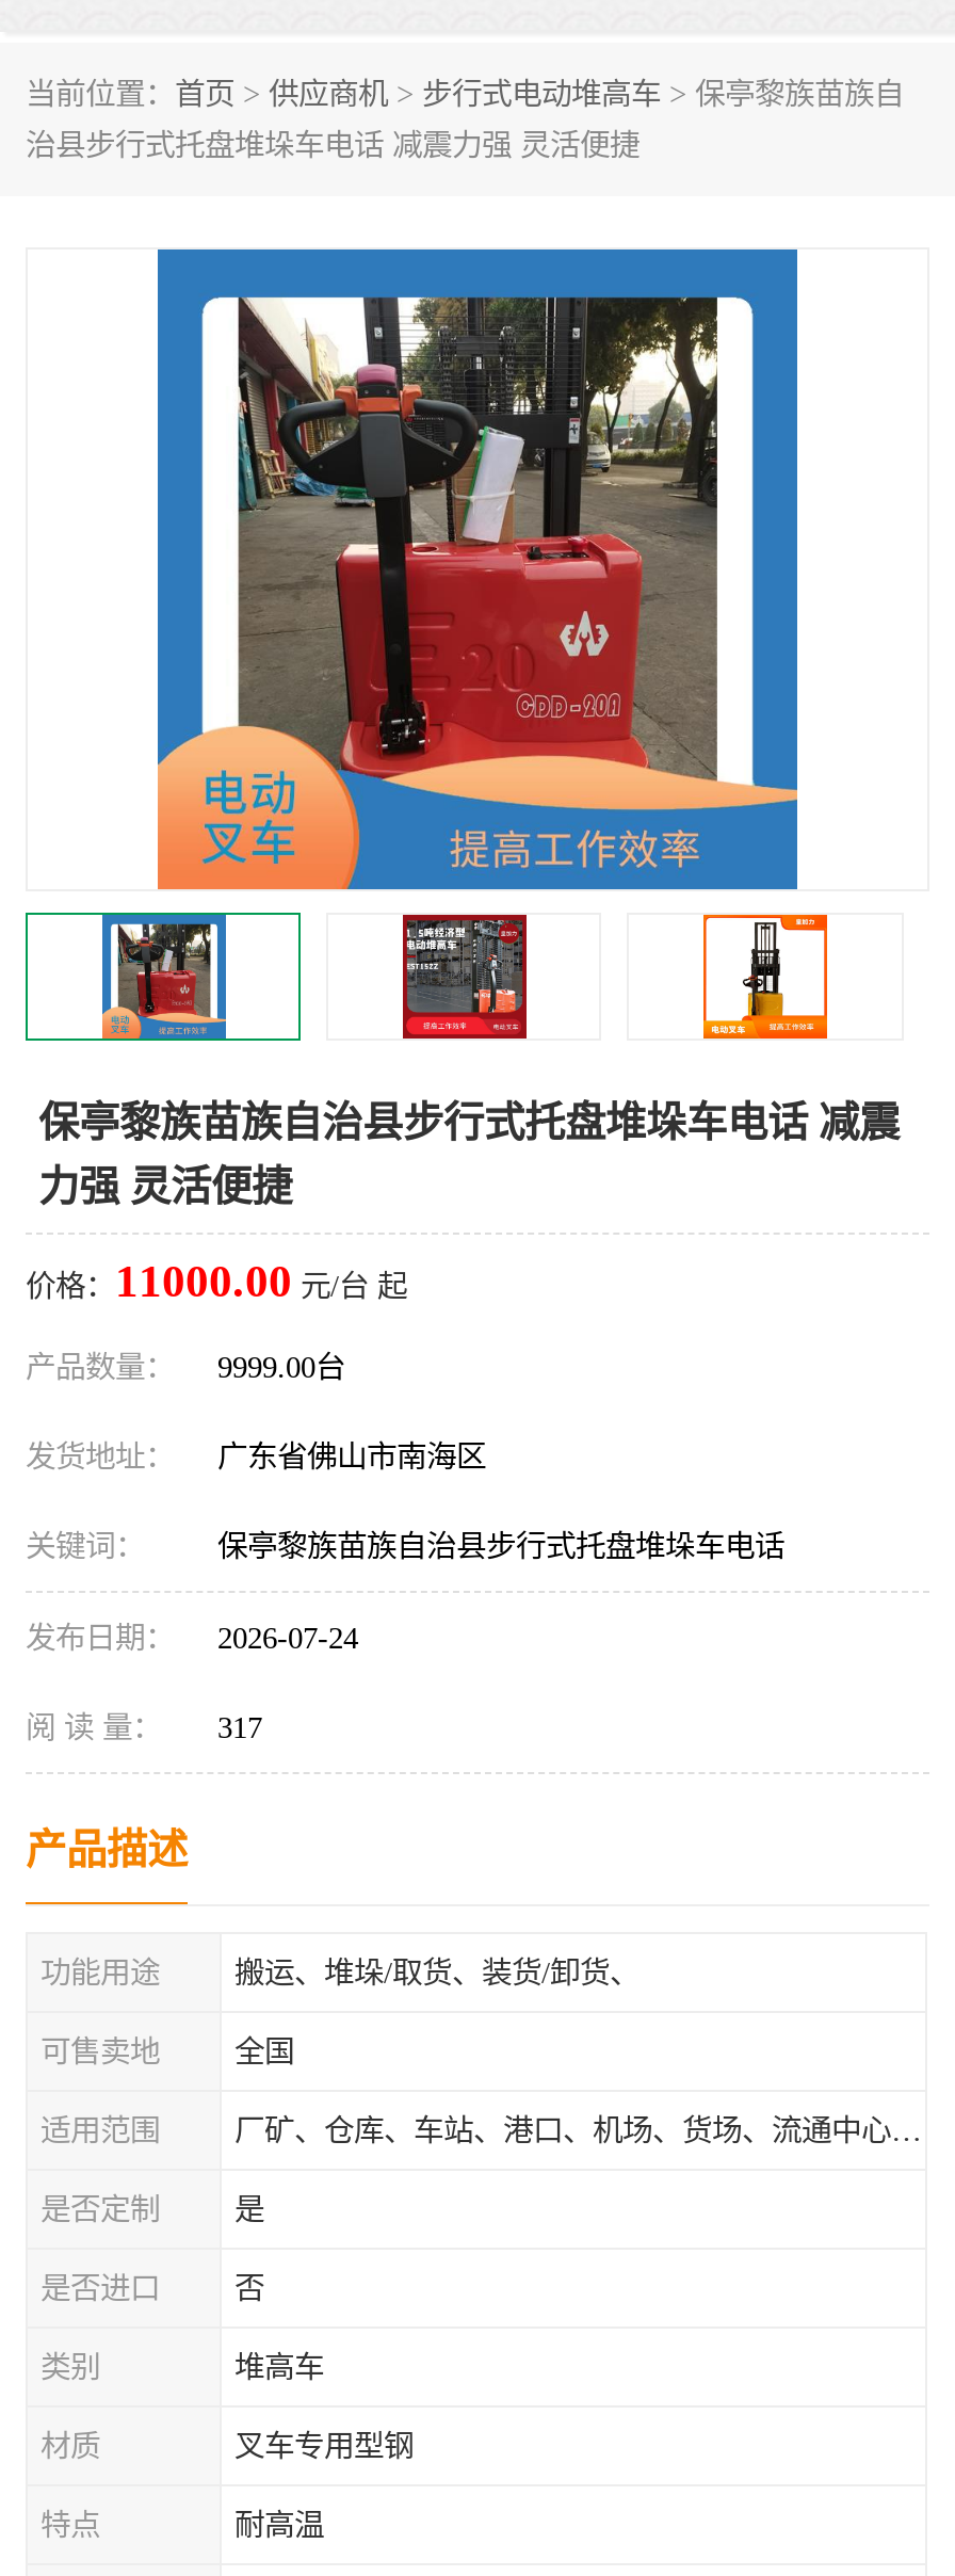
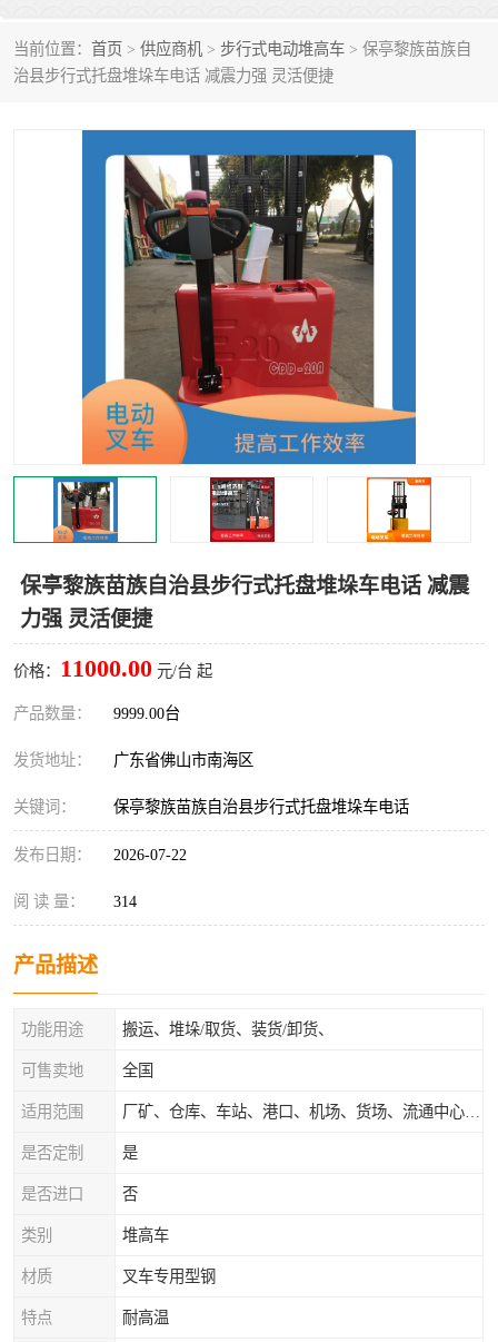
- 发布日期： 2026-07-24
+ 发布日期： 2026-07-22

- 阅 读 量： 317
+ 阅 读 量： 314
